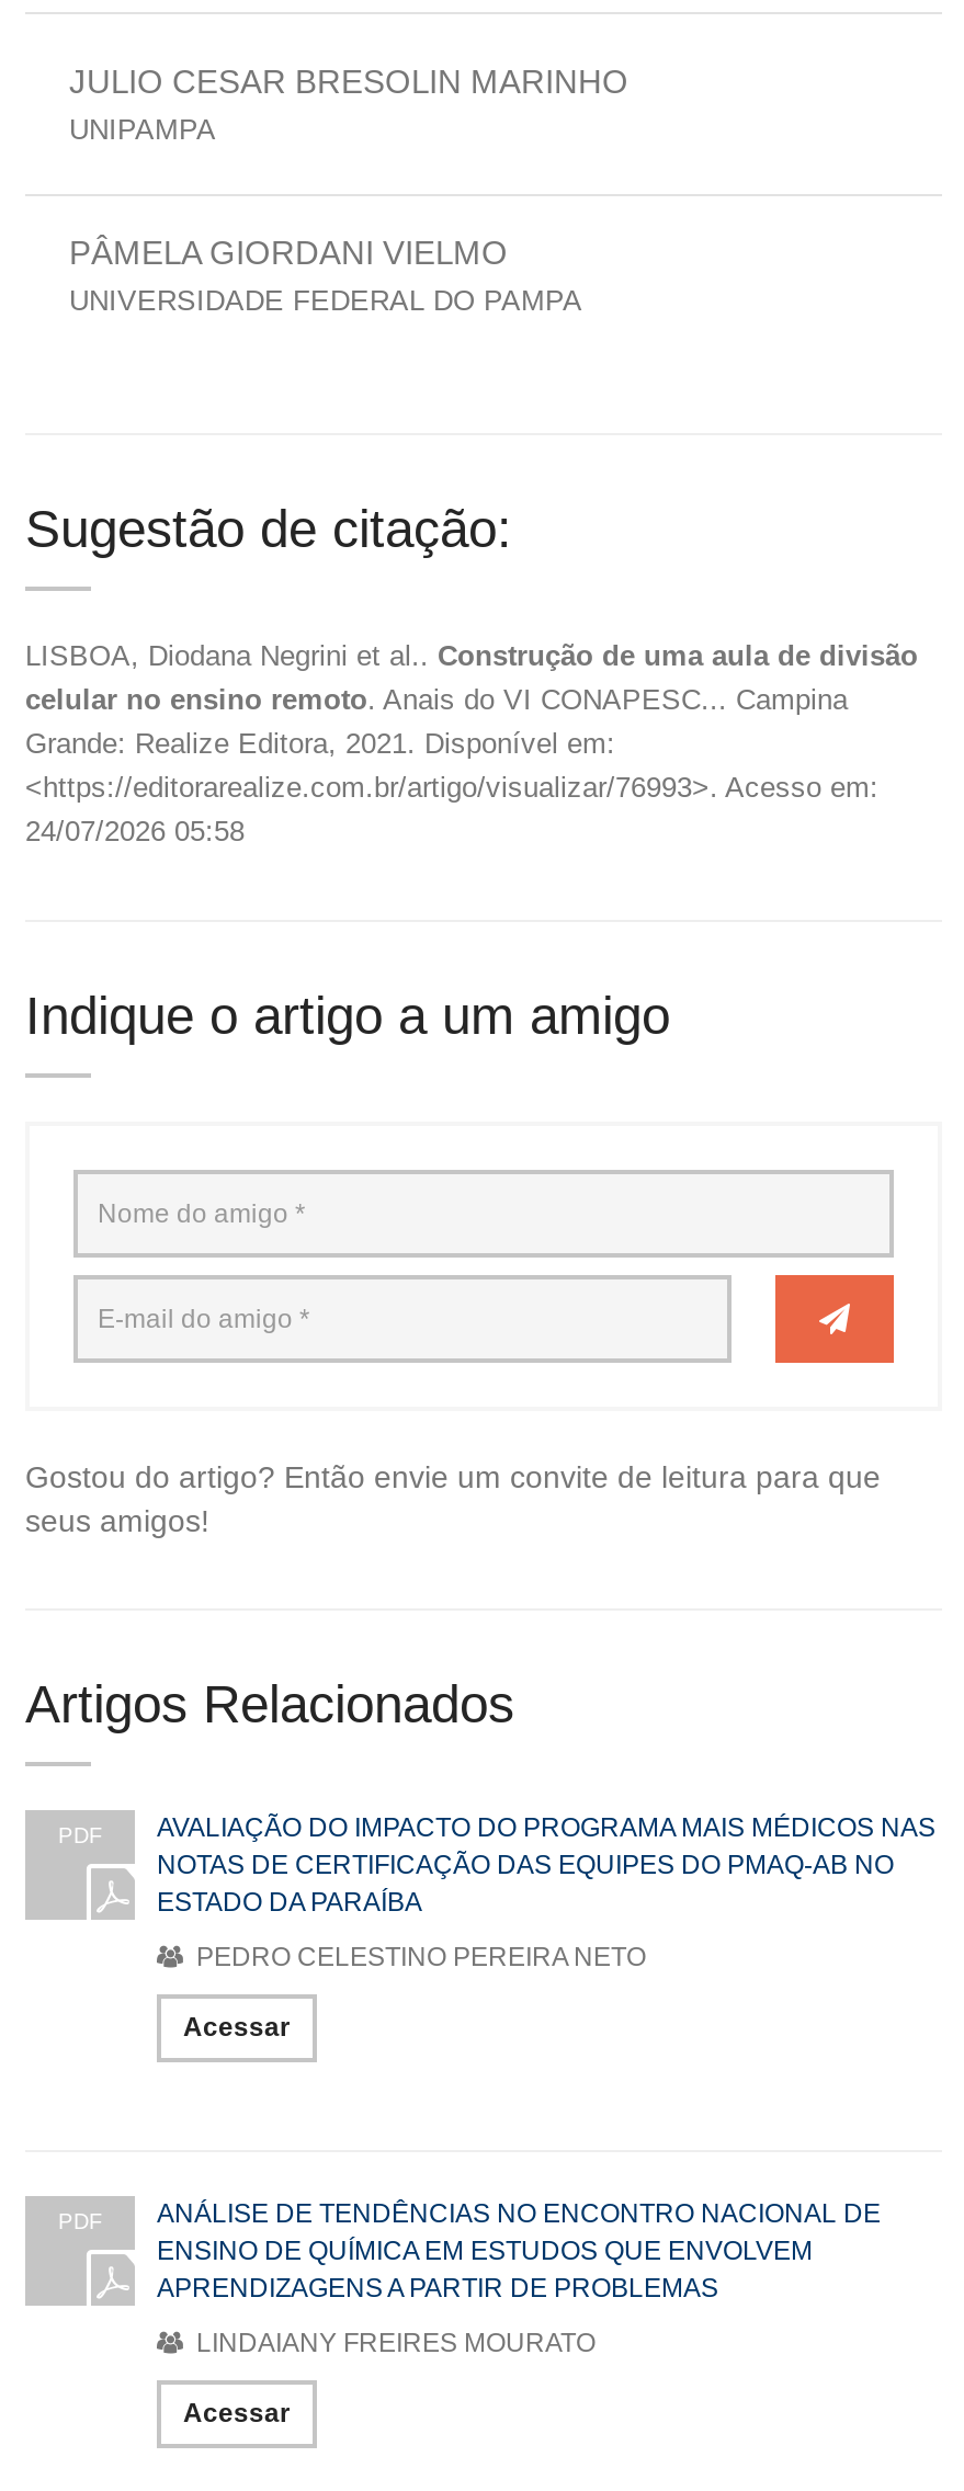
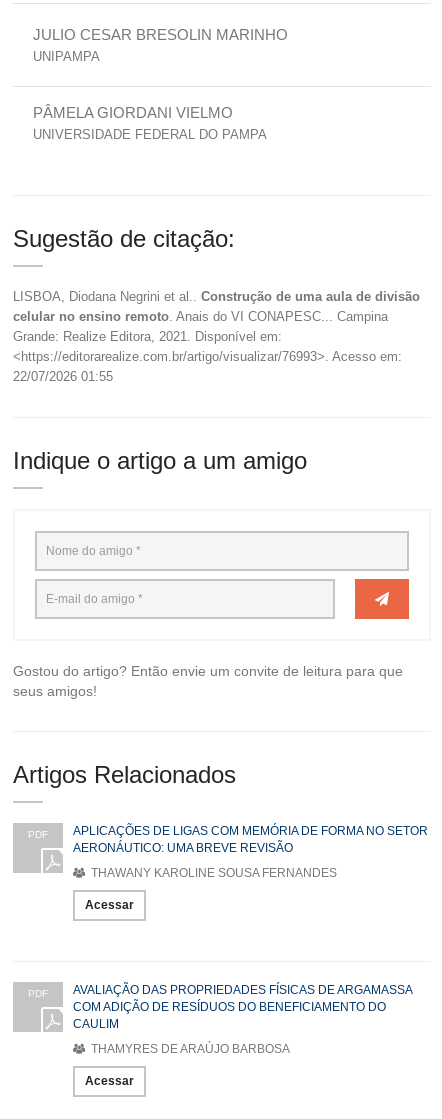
- 24/07/2026 05:58
+ 22/07/2026 01:55

- AVALIAÇÃO DO IMPACTO DO PROGRAMA MAIS MÉDICOS NAS
- NOTAS DE CERTIFICAÇÃO DAS EQUIPES DO PMAQ-AB NO
- ESTADO DA PARAÍBA
+ APLICAÇÕES DE LIGAS COM MEMÓRIA DE FORMA NO SETOR
+ AERONÁUTICO: UMA BREVE REVISÃO

- PEDRO CELESTINO PEREIRA NETO
+ THAWANY KAROLINE SOUSA FERNANDES

- ANÁLISE DE TENDÊNCIAS NO ENCONTRO NACIONAL DE
- ENSINO DE QUÍMICA EM ESTUDOS QUE ENVOLVEM
- APRENDIZAGENS A PARTIR DE PROBLEMAS
+ AVALIAÇÃO DAS PROPRIEDADES FÍSICAS DE ARGAMASSA
+ COM ADIÇÃO DE RESÍDUOS DO BENEFICIAMENTO DO
+ CAULIM

- LINDAIANY FREIRES MOURATO
+ THAMYRES DE ARAÚJO BARBOSA
